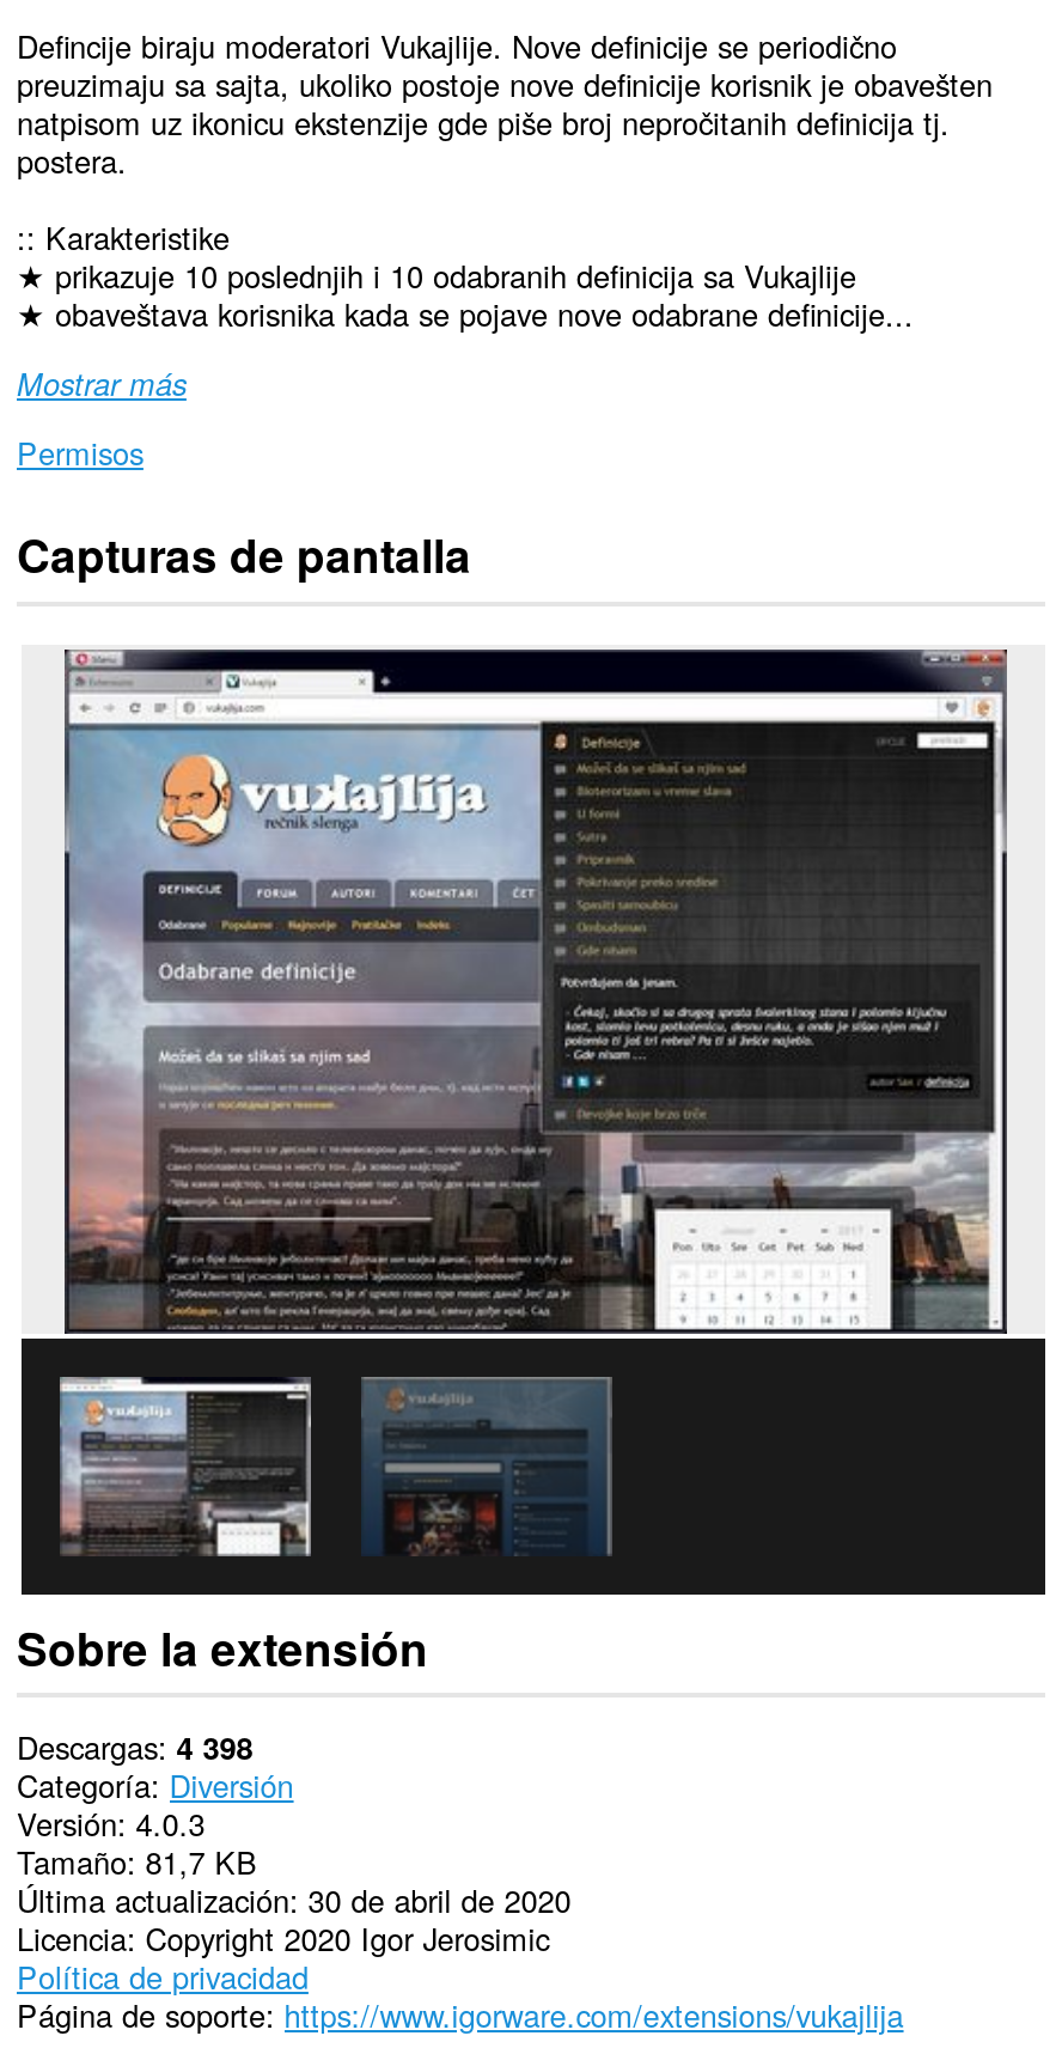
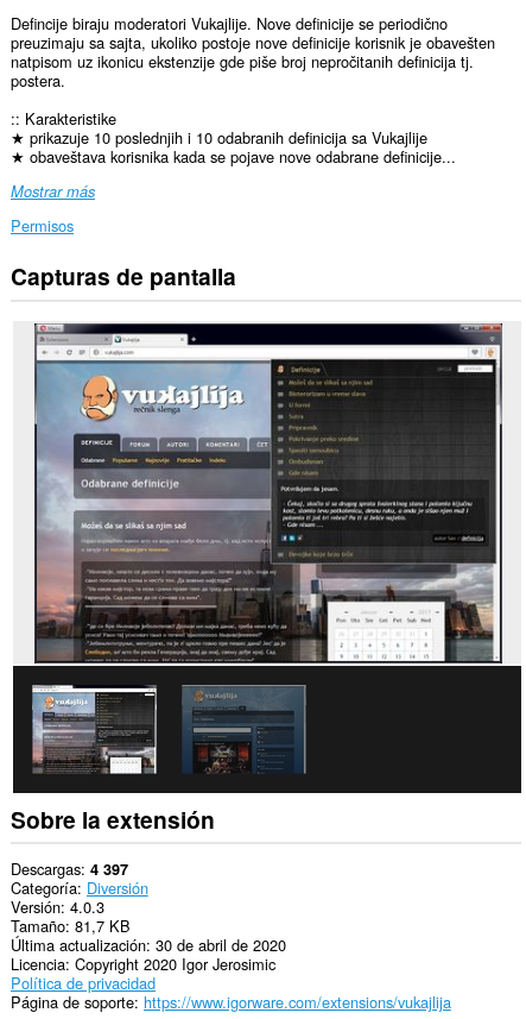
- Descargas 4 398
+ Descargas 4 397
